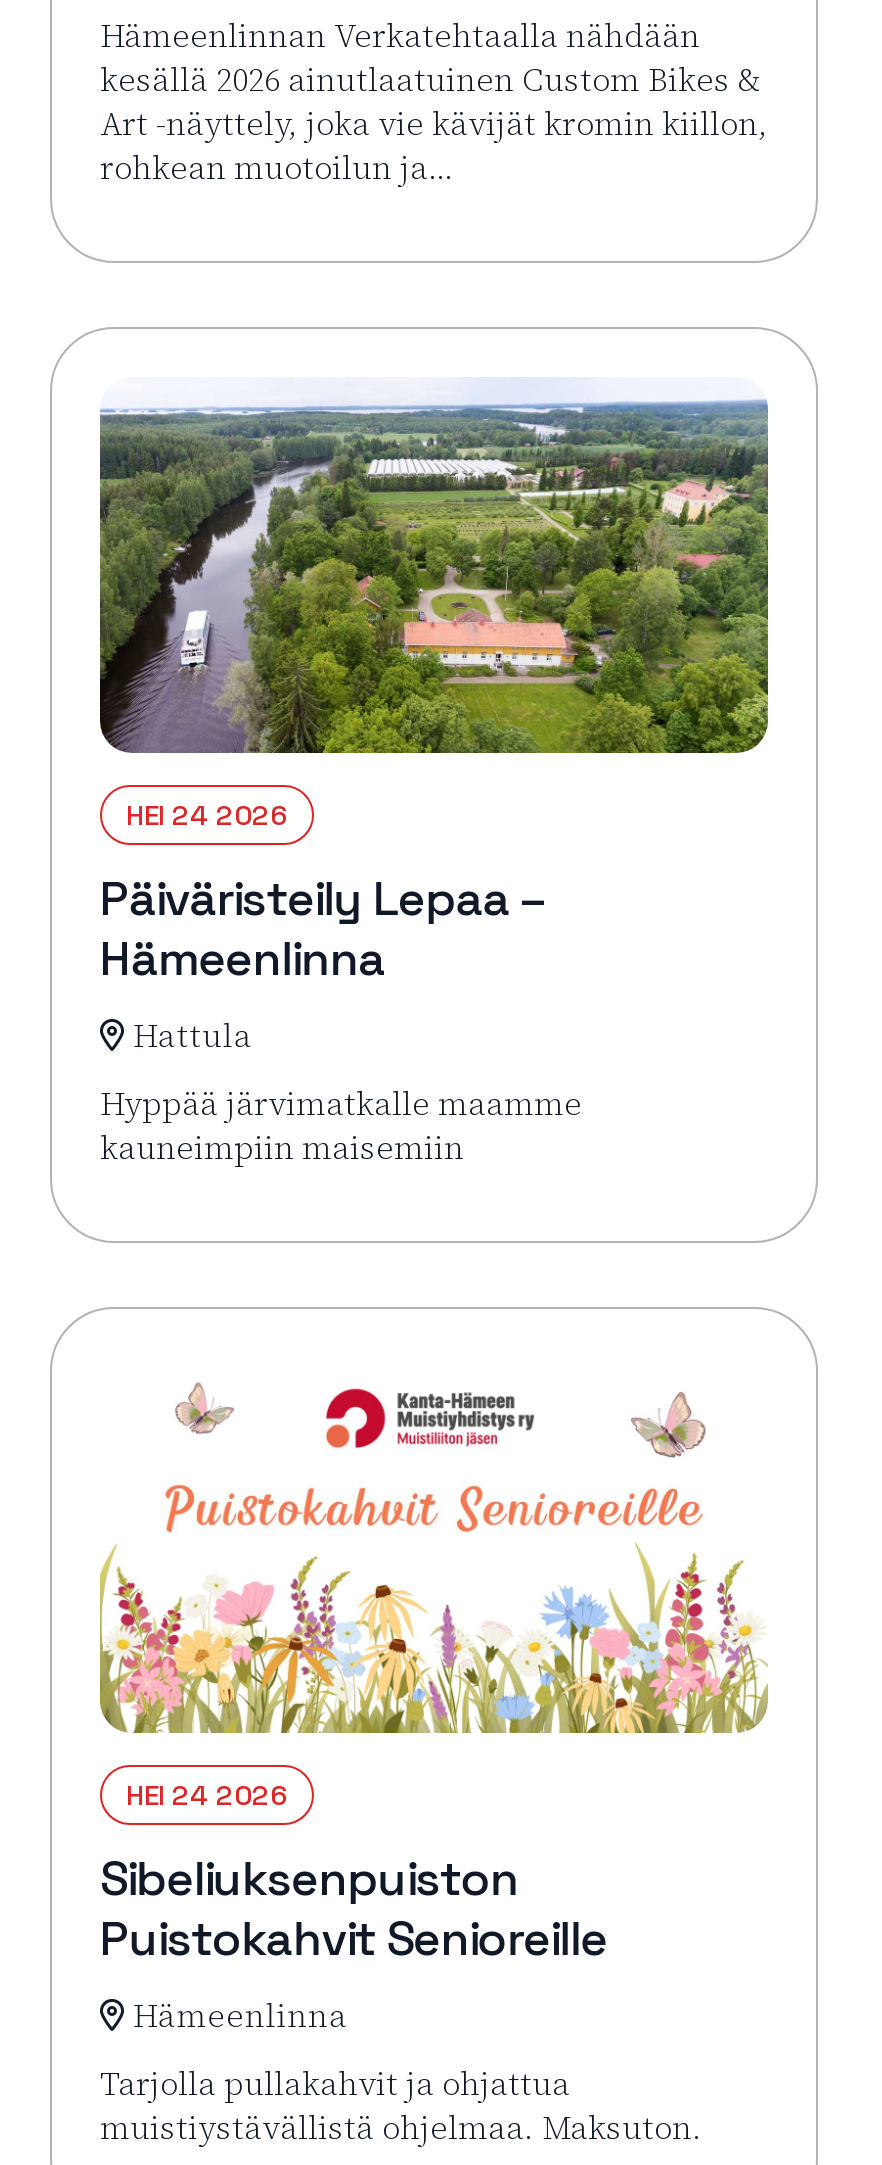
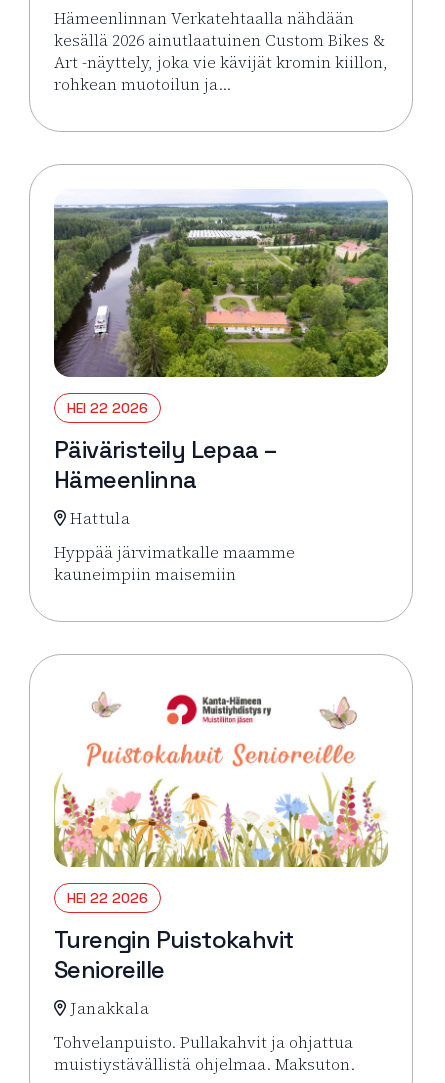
- HEI 24 2026
+ HEI 22 2026

- HEI 24 2026
+ HEI 22 2026

- Sibeliuksenpuiston
- Puistokahvit Senioreille
- Hämeenlinna
+ Turengin Puistokahvit
+ Senioreille
+ Janakkala

- Tarjolla pullakahvit ja ohjattua
+ Tohvelanpuisto. Pullakahvit ja ohjattua
